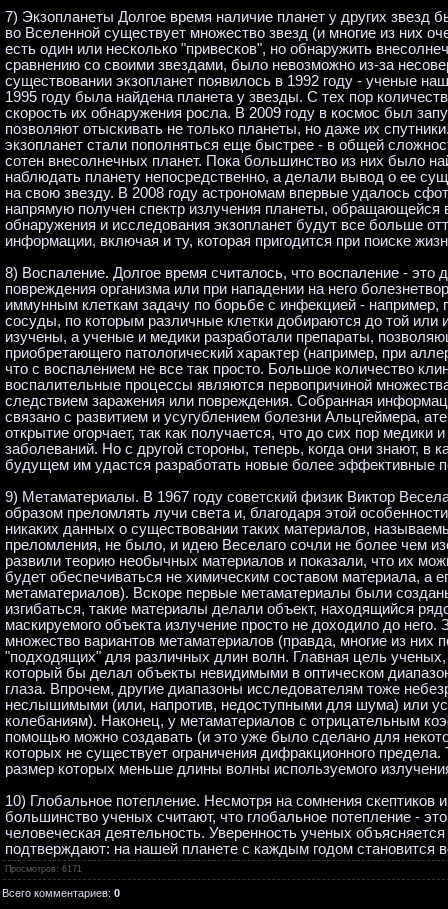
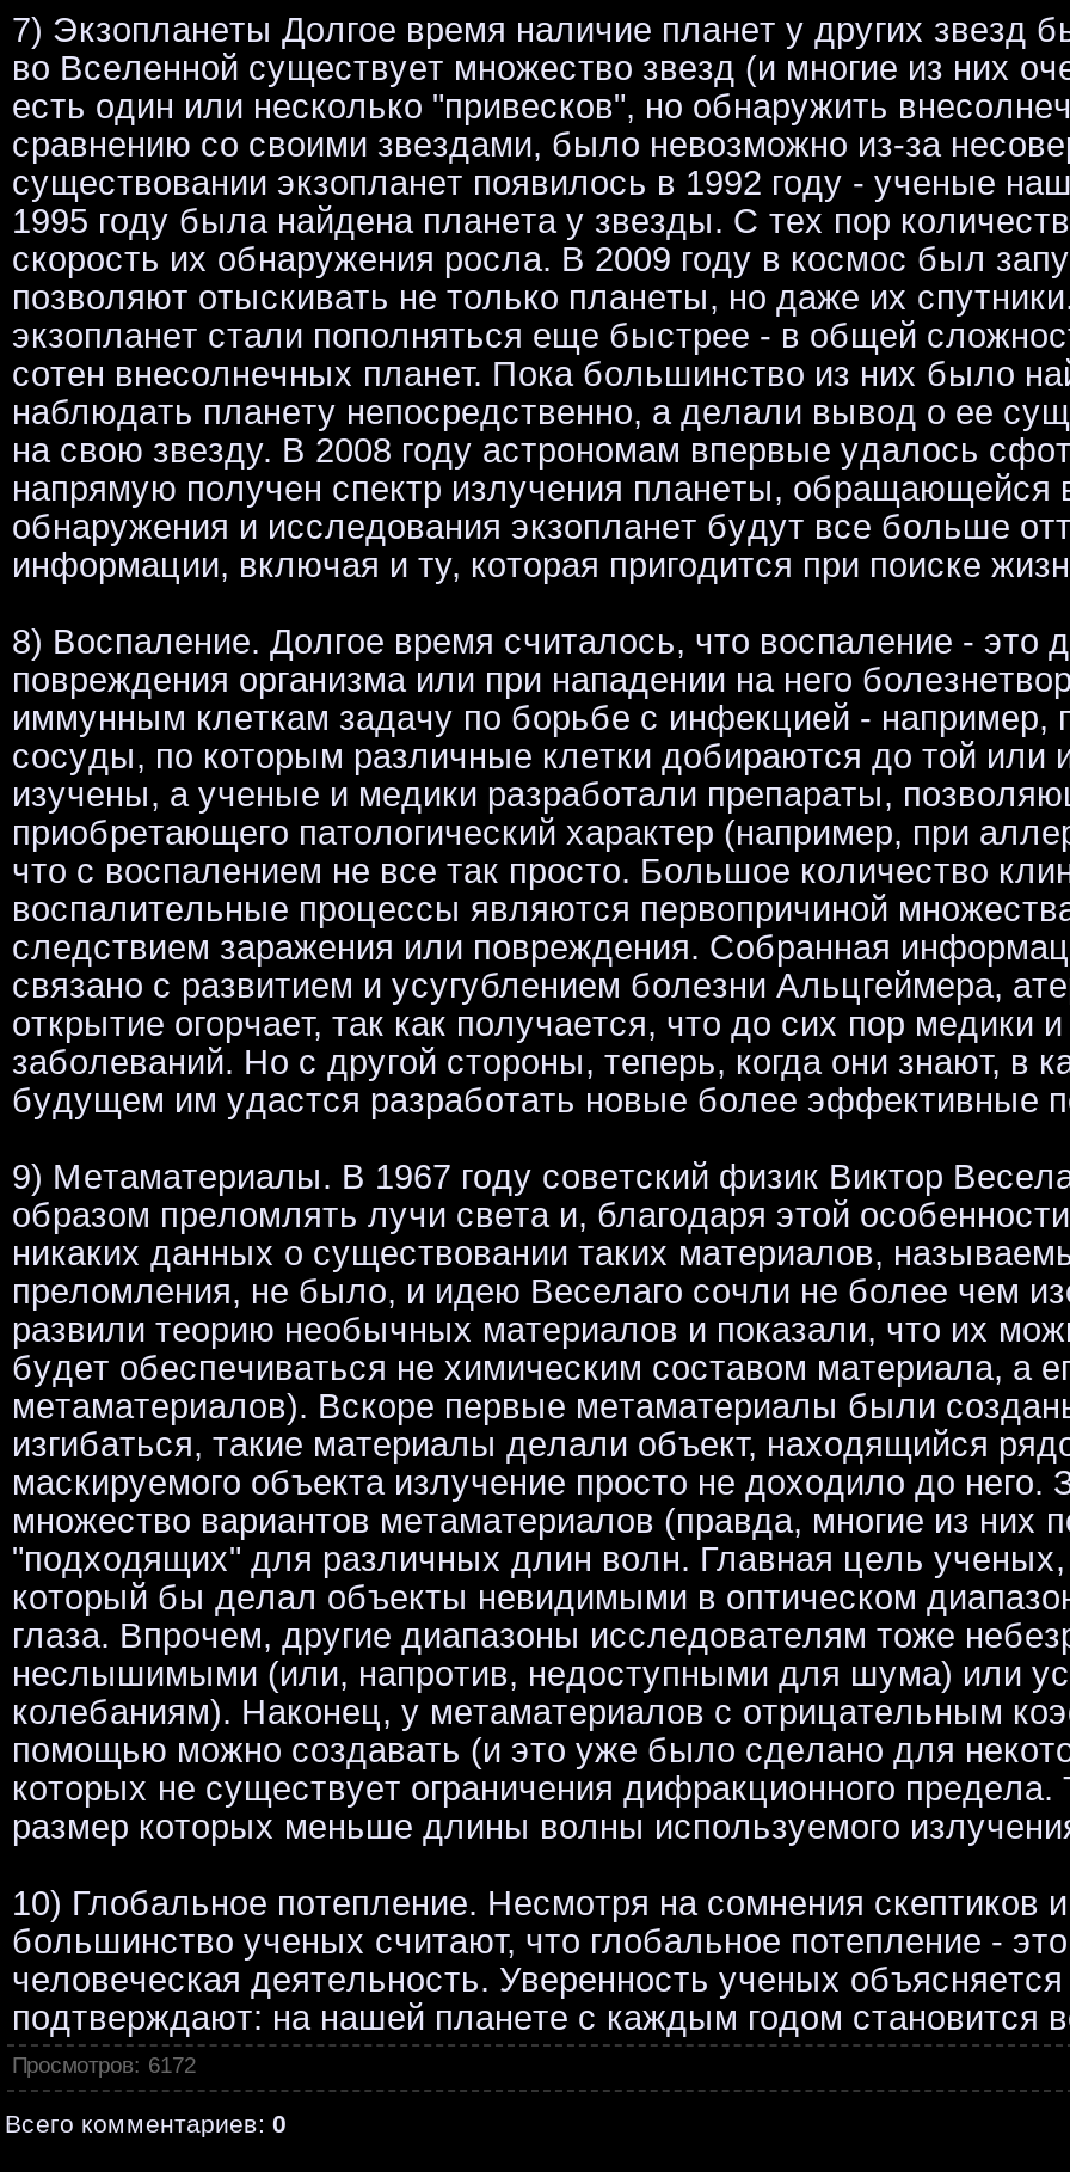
- Просмотров: 6171
+ Просмотров: 6172
